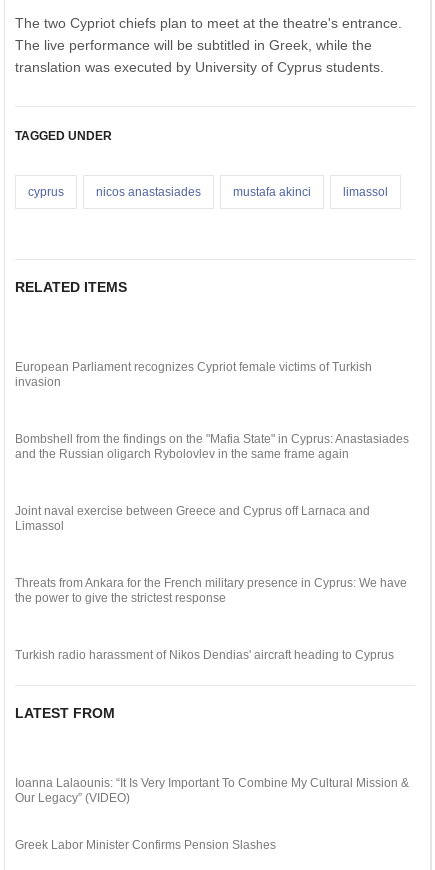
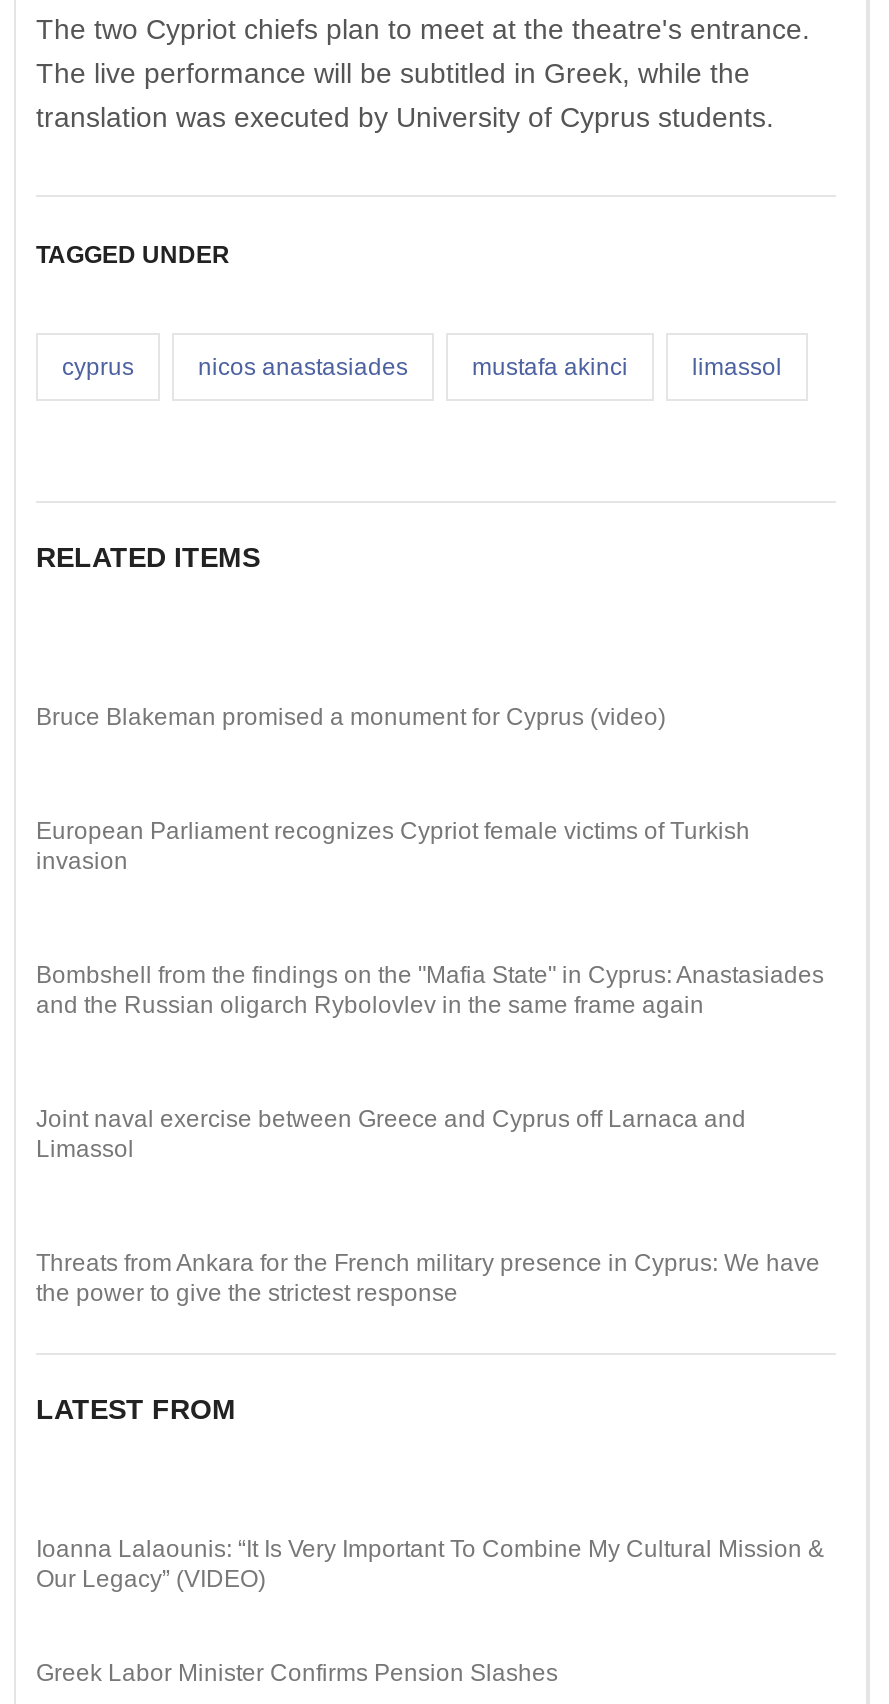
+ Bruce Blakeman promised a monument for Cyprus (video)

moved down: European Parliament recognizes Cypriot female victims of Turkish | invasion | Bombshell from the findings on the "Mafia State" in Cyprus: Anastasiades | and the Russian oligarch Rybolovlev in the same frame again | Joint naval exercise between Greece and Cyprus off Larnaca and | Limassol | Threats from Ankara for the French military presence in Cyprus: We have | the power to give the strictest response

- Turkish radio harassment of Nikos Dendias' aircraft heading to Cyprus
